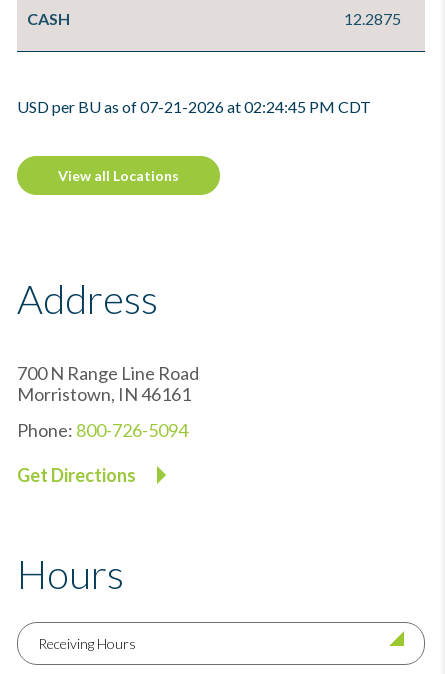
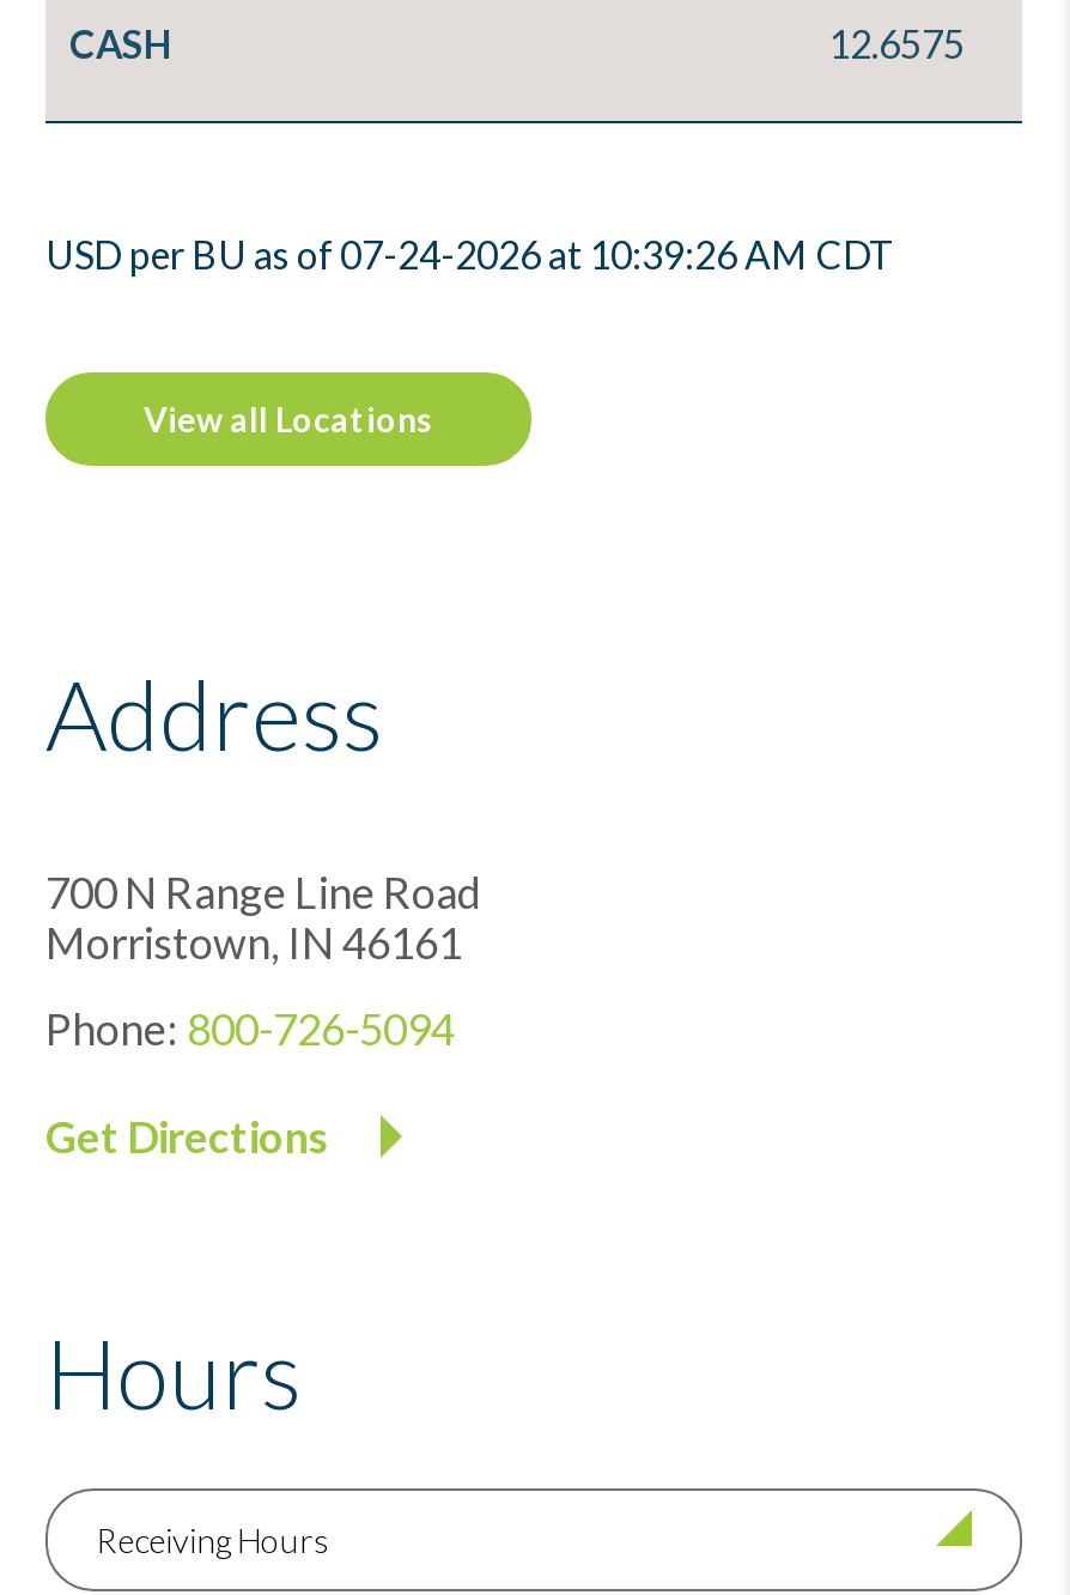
- 12.2875
+ 12.6575

- USD per BU as of 07-21-2026 at 02:24:45 PM CDT
+ USD per BU as of 07-24-2026 at 10:39:26 AM CDT
